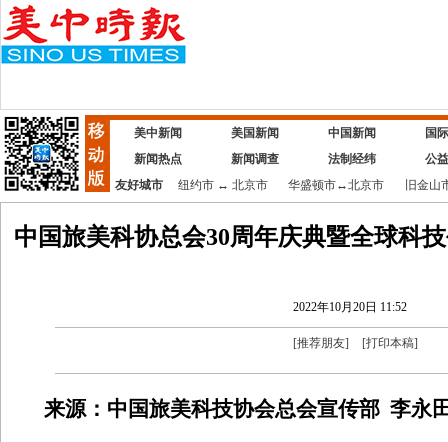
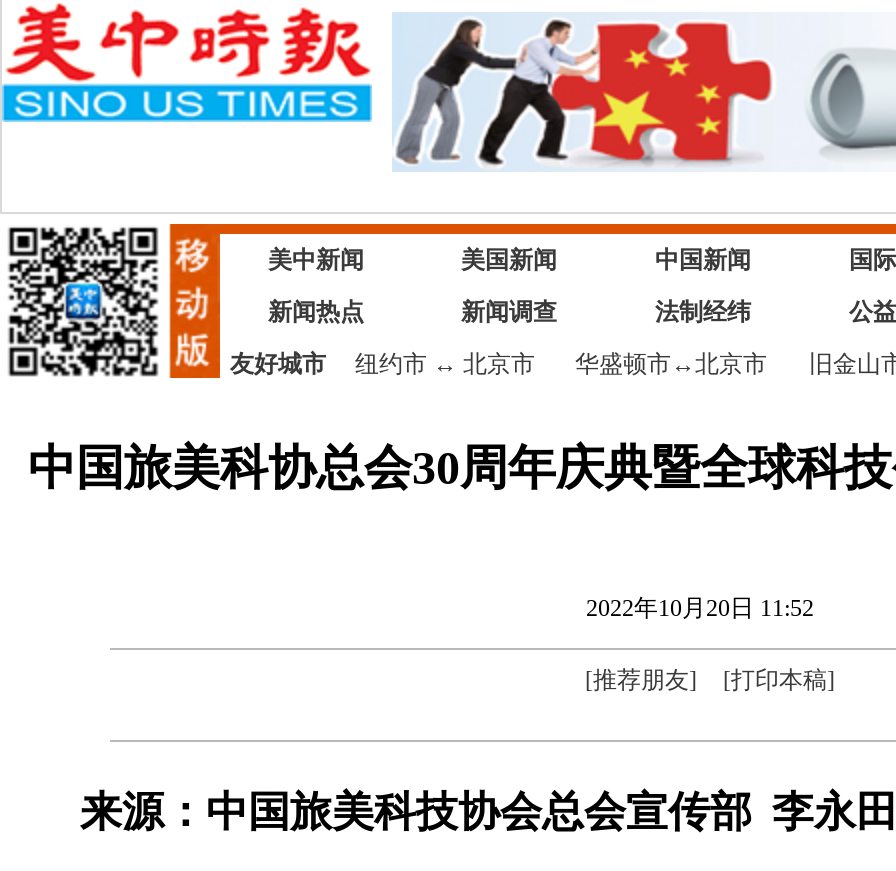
+ [image]

+ [image]
